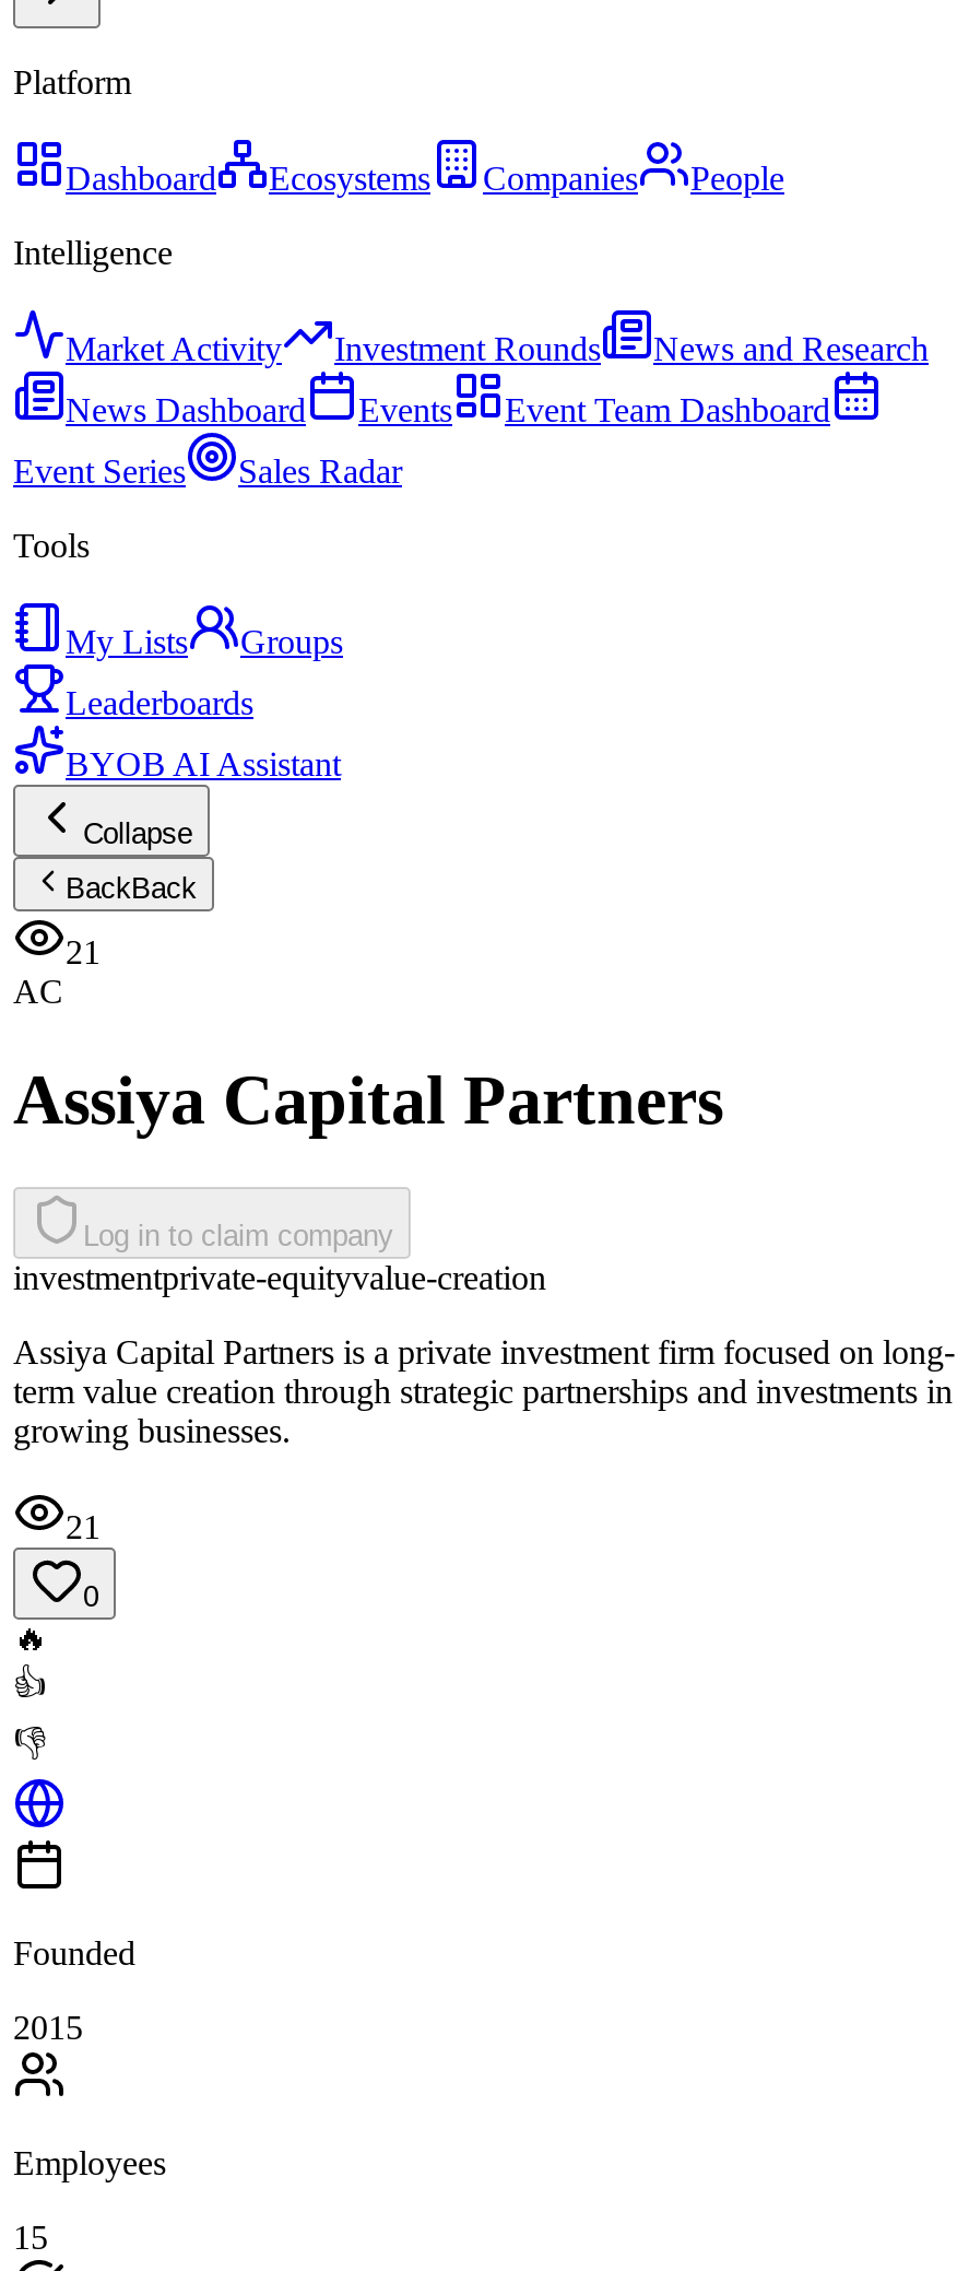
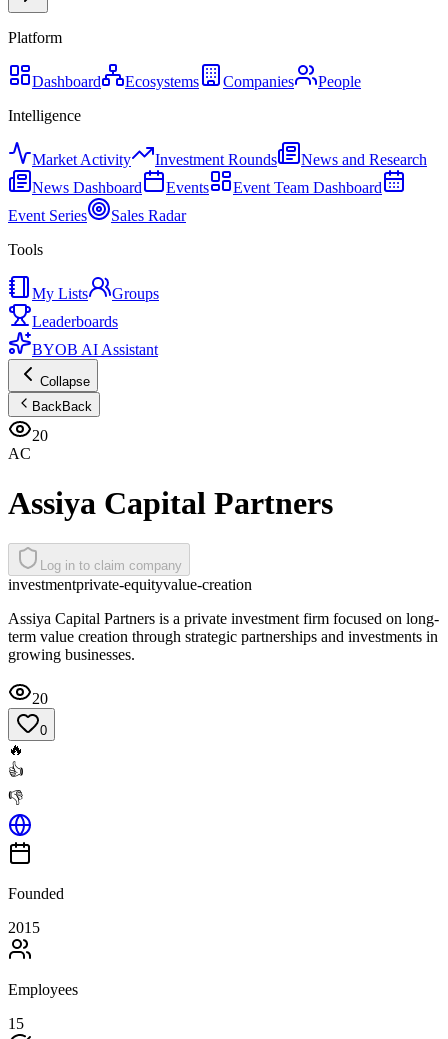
- 21
+ 20

- 21
+ 20
